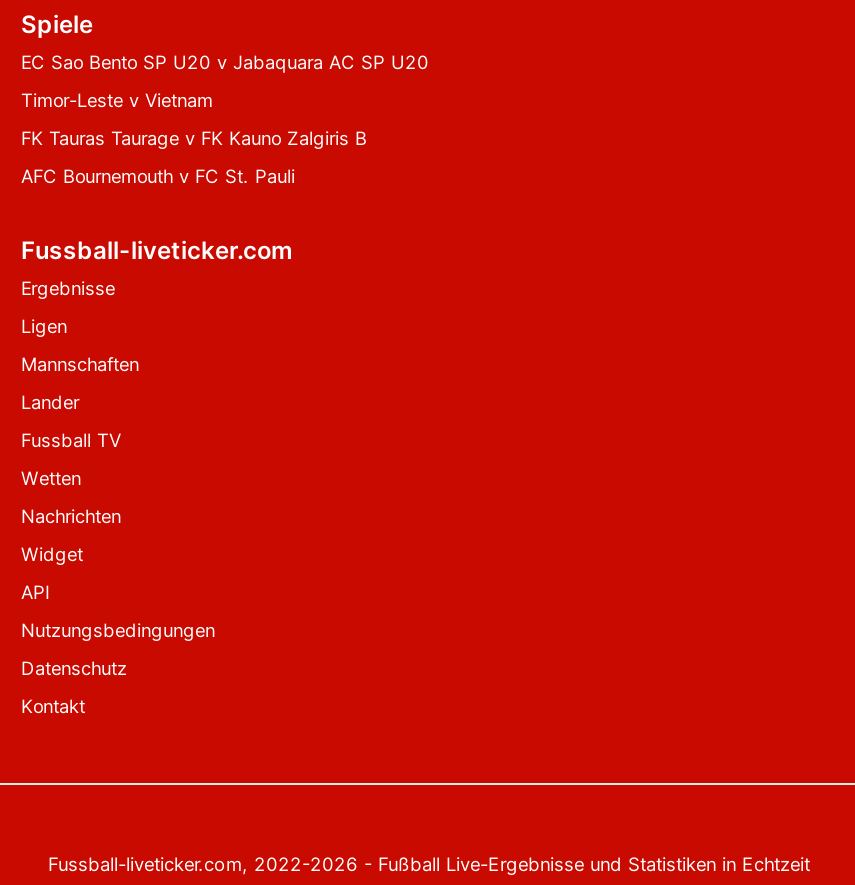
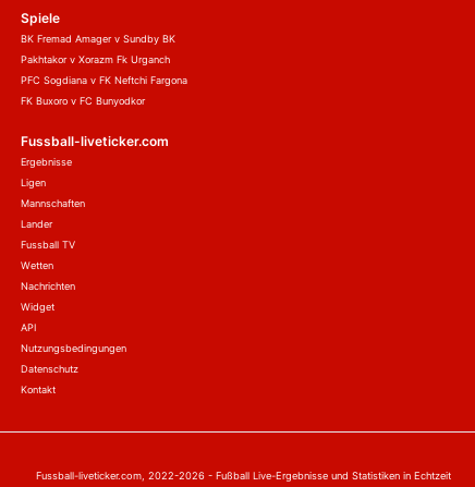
- EC Sao Bento SP U20 v Jabaquara AC SP U20
+ BK Fremad Amager v Sundby BK

- Timor-Leste v Vietnam
+ Pakhtakor v Xorazm Fk Urganch

- FK Tauras Taurage v FK Kauno Zalgiris B
+ PFC Sogdiana v FK Neftchi Fargona

- AFC Bournemouth v FC St. Pauli
+ FK Buxoro v FC Bunyodkor
